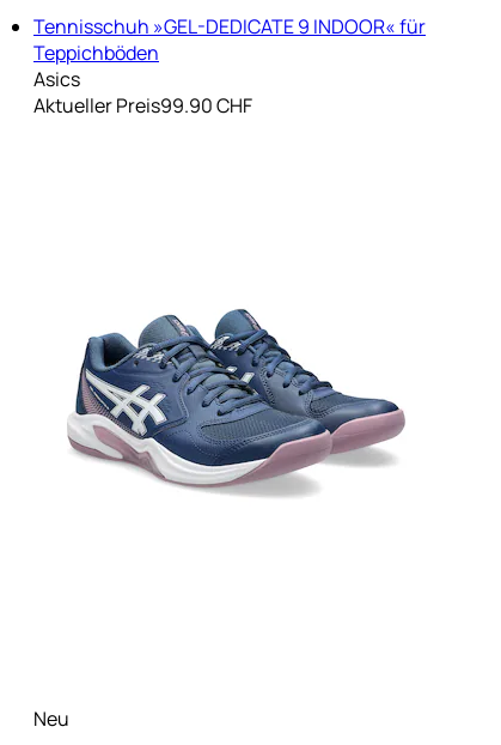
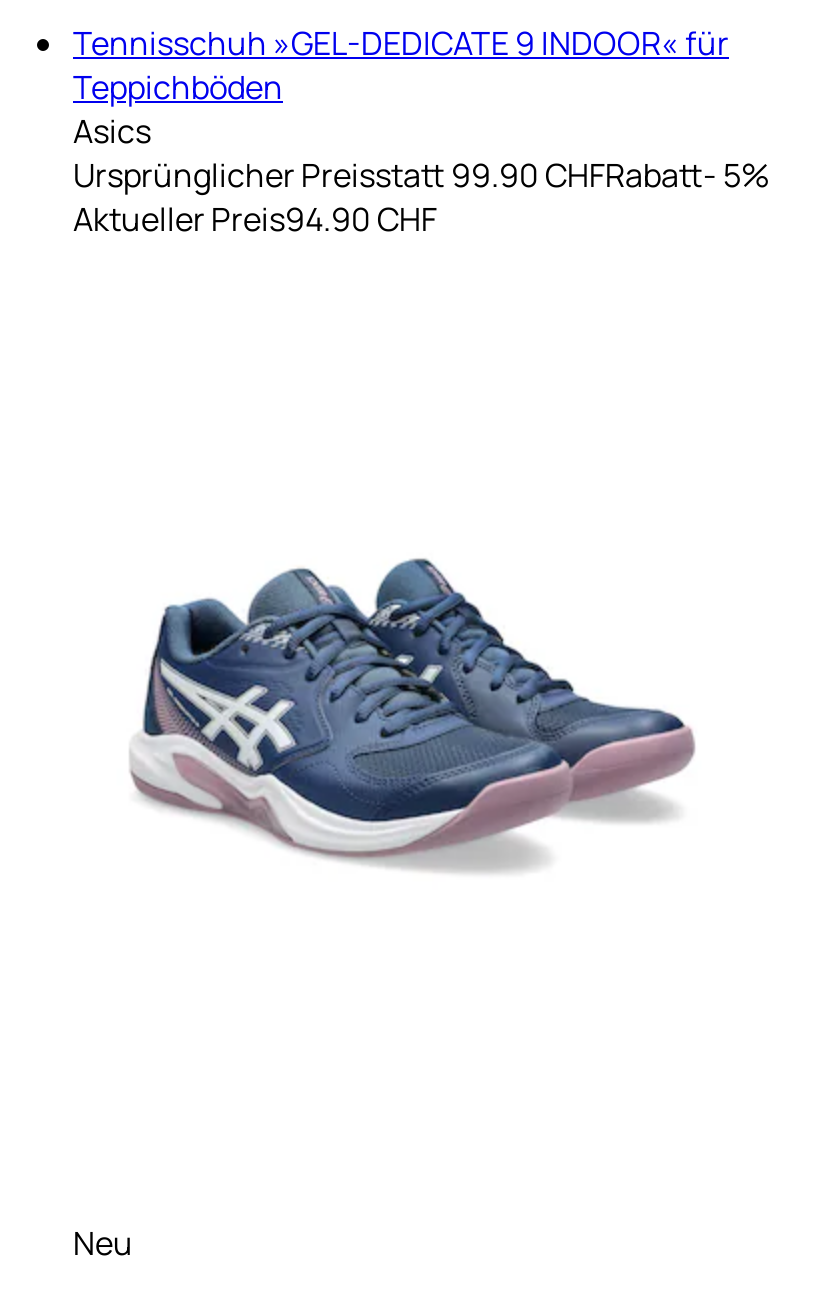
- Aktueller Preis99.90 CHF
+ Ursprünglicher Preisstatt 99.90 CHFRabatt- 5%
+ Aktueller Preis94.90 CHF
